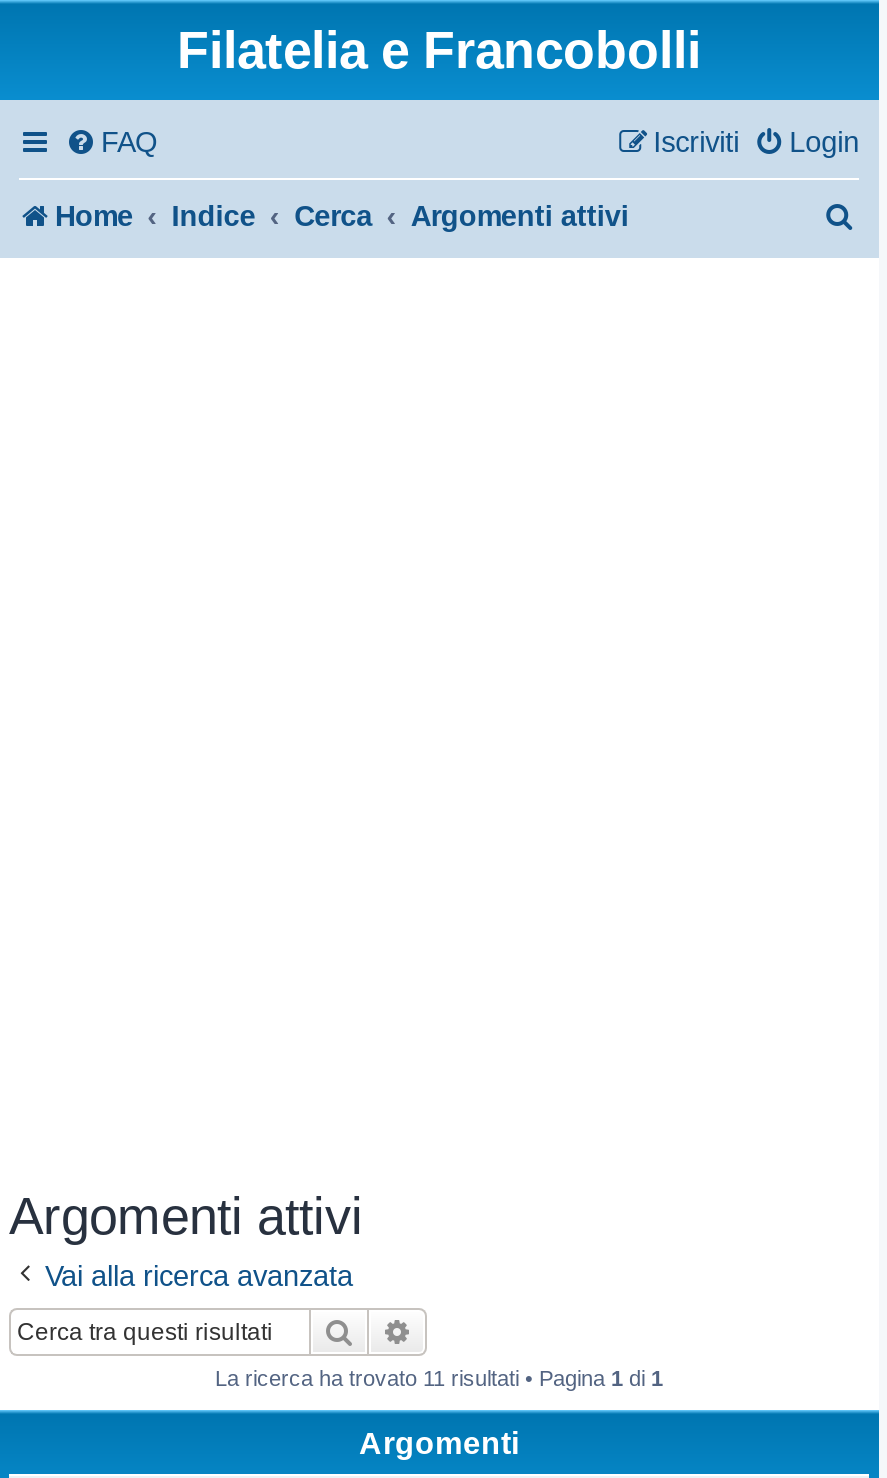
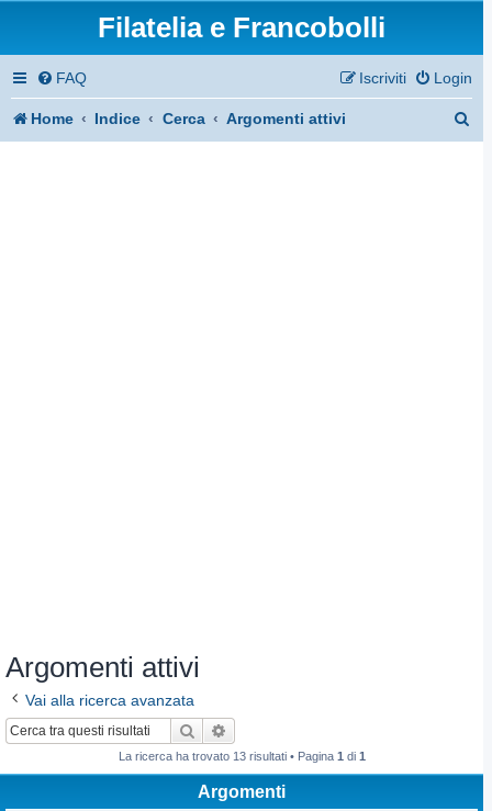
- La ricerca ha trovato 11 risultati • Pagina 1 di 1
+ La ricerca ha trovato 13 risultati • Pagina 1 di 1
